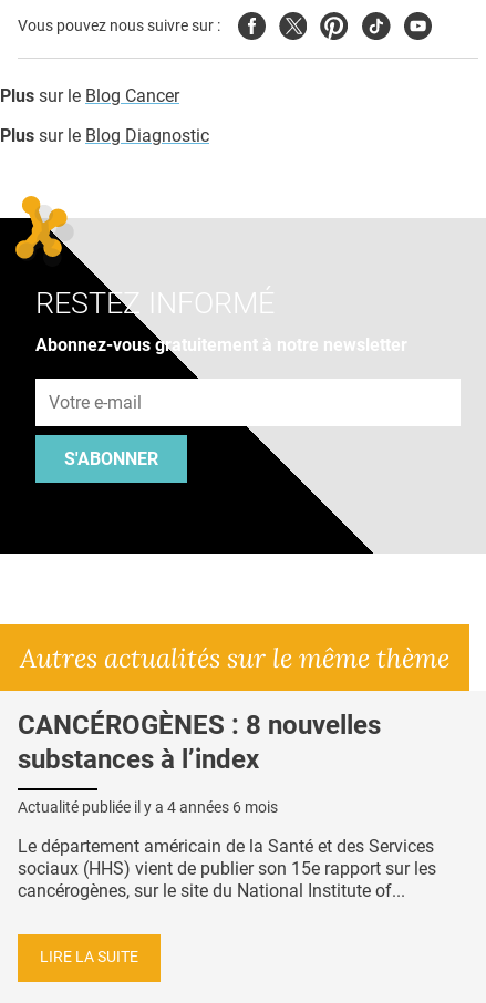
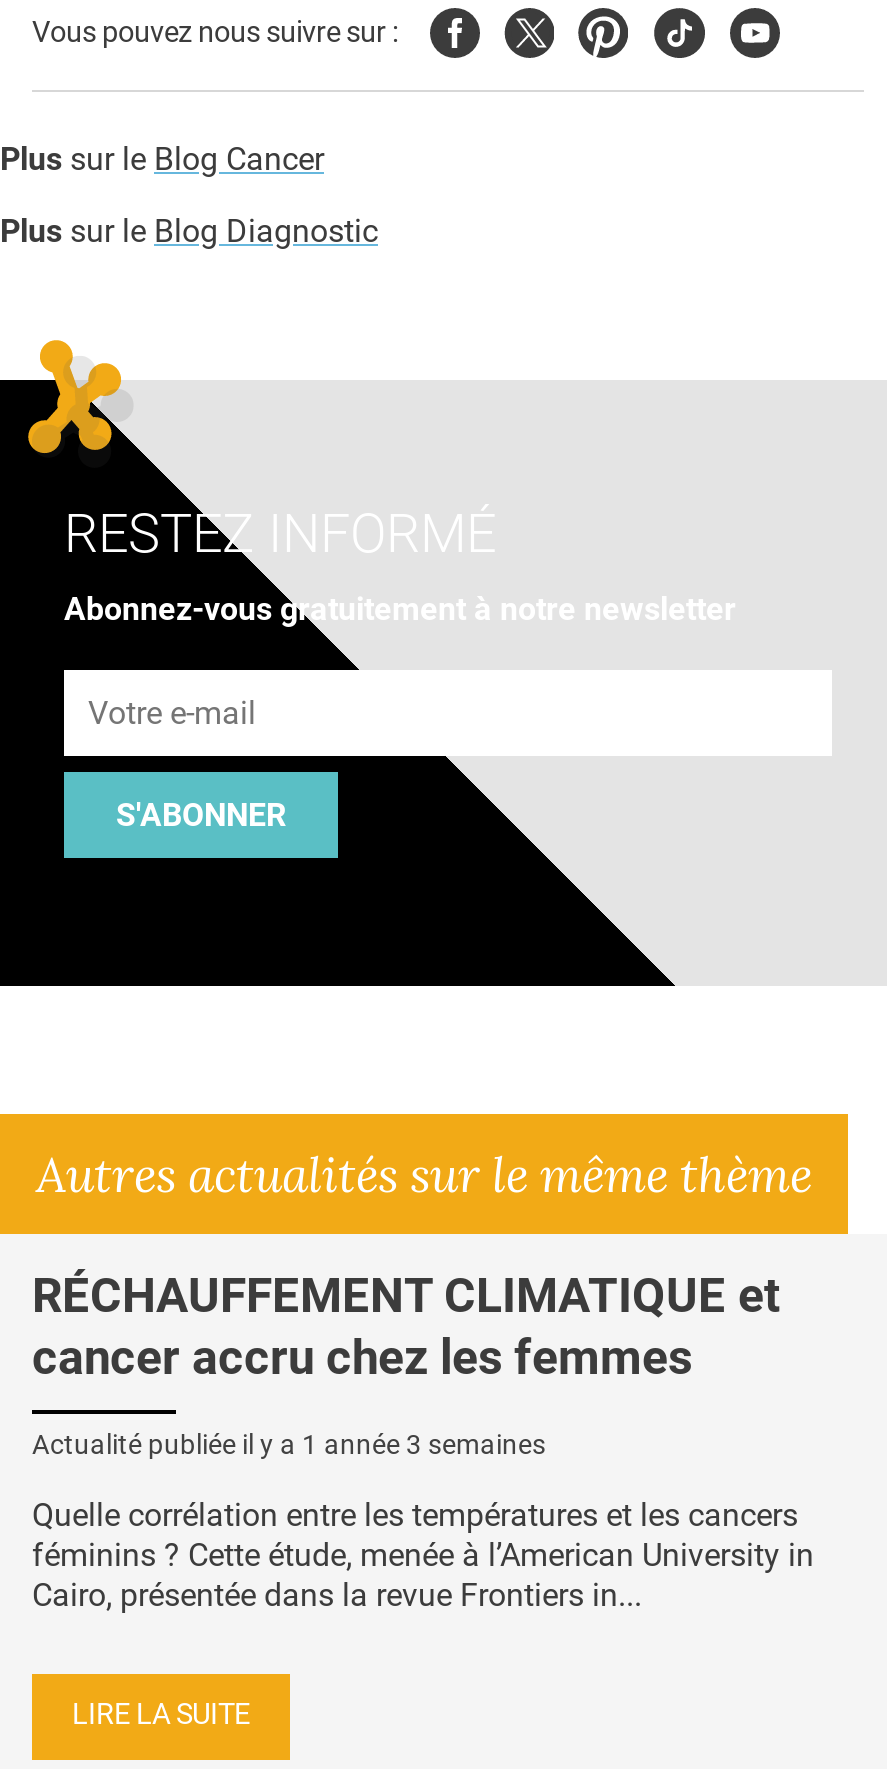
- CANCÉROGÈNES : 8 nouvelles
- substances à l’index
+ RÉCHAUFFEMENT CLIMATIQUE et
+ cancer accru chez les femmes

- Actualité publiée il y a 4 années 6 mois
+ Actualité publiée il y a 1 année 3 semaines

- Le département américain de la Santé et des Services
- sociaux (HHS) vient de publier son 15e rapport sur les
- cancérogènes, sur le site du National Institute of...
+ Quelle corrélation entre les températures et les cancers
+ féminins ? Cette étude, menée à l’American University in
+ Cairo, présentée dans la revue Frontiers in...
